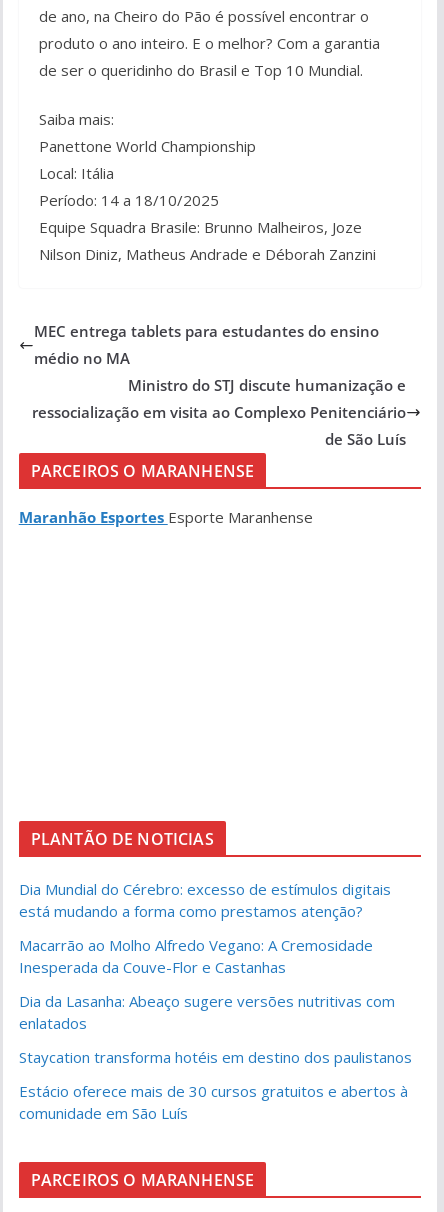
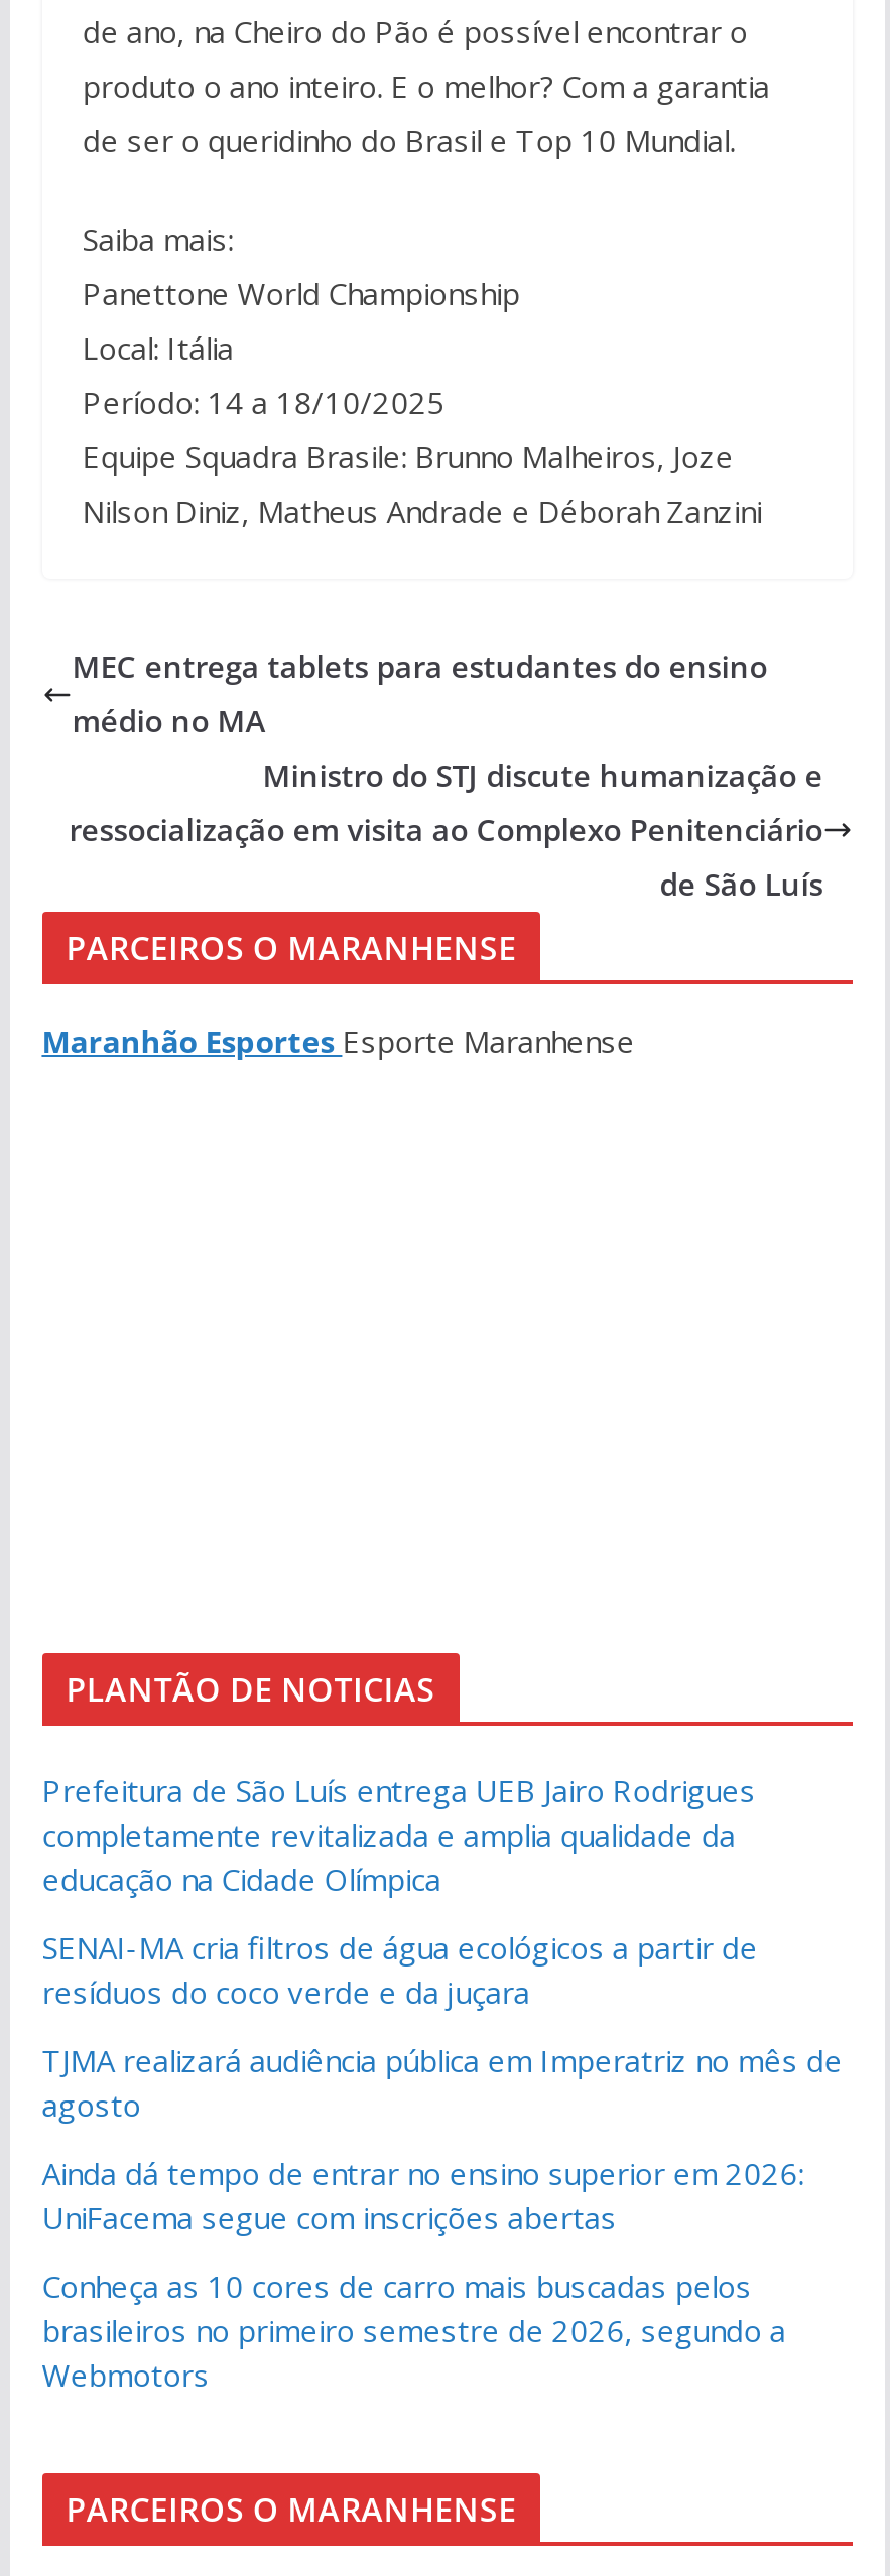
- Dia Mundial do Cérebro: excesso de estímulos digitais
- está mudando a forma como prestamos atenção?
+ Prefeitura de São Luís entrega UEB Jairo Rodrigues
+ completamente revitalizada e amplia qualidade da
+ educação na Cidade Olímpica

- Macarrão ao Molho Alfredo Vegano: A Cremosidade
- Inesperada da Couve-Flor e Castanhas
+ SENAI-MA cria filtros de água ecológicos a partir de
+ resíduos do coco verde e da juçara

- Dia da Lasanha: Abeaço sugere versões nutritivas com
- enlatados
+ TJMA realizará audiência pública em Imperatriz no mês de
+ agosto

- Staycation transforma hotéis em destino dos paulistanos
+ Ainda dá tempo de entrar no ensino superior em 2026:
+ UniFacema segue com inscrições abertas

- Estácio oferece mais de 30 cursos gratuitos e abertos à
- comunidade em São Luís
+ Conheça as 10 cores de carro mais buscadas pelos
+ brasileiros no primeiro semestre de 2026, segundo a
+ Webmotors
